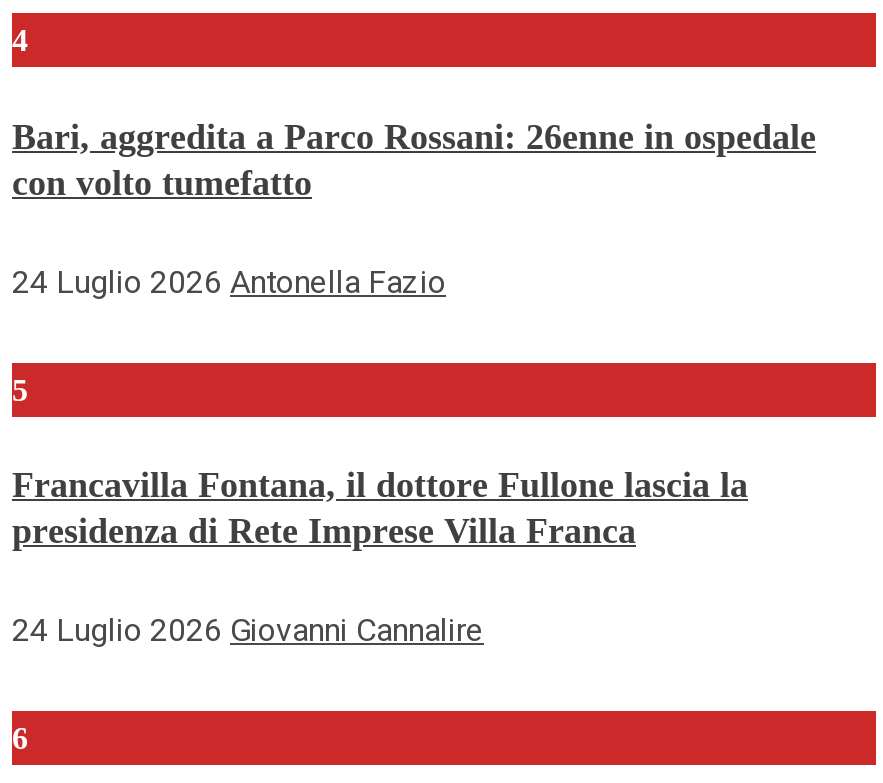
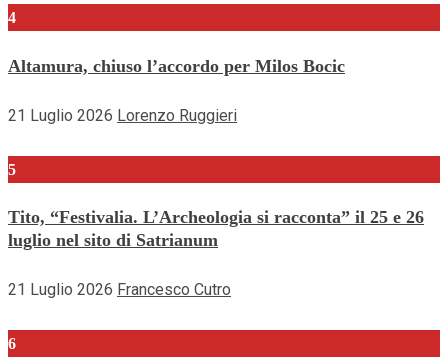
- Bari, aggredita a Parco Rossani: 26enne in ospedale
- con volto tumefatto
+ Altamura, chiuso l’accordo per Milos Bocic

- 24 Luglio 2026 Antonella Fazio
+ 21 Luglio 2026 Lorenzo Ruggieri

- Francavilla Fontana, il dottore Fullone lascia la
- presidenza di Rete Imprese Villa Franca
+ Tito, “Festivalia. L’Archeologia si racconta” il 25 e 26
+ luglio nel sito di Satrianum

- 24 Luglio 2026 Giovanni Cannalire
+ 21 Luglio 2026 Francesco Cutro
